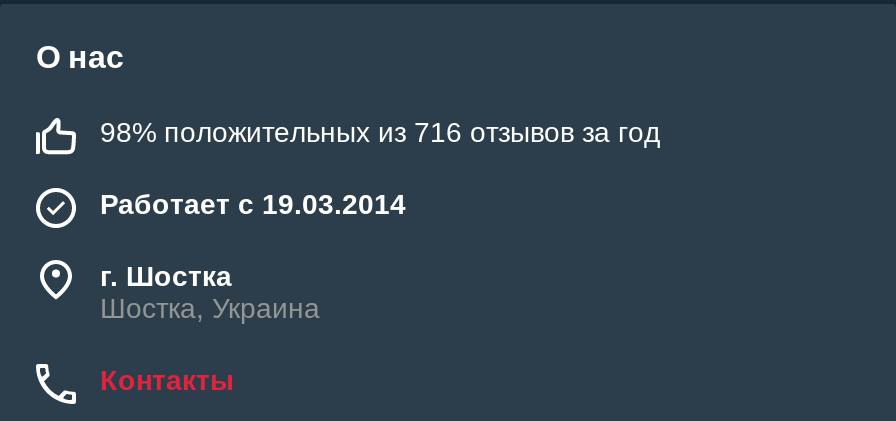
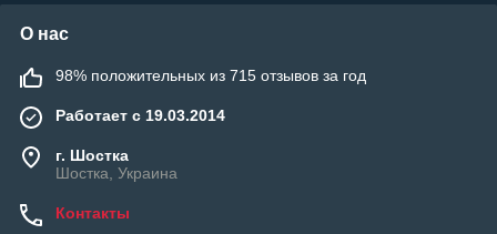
- 98% положительных из 716 отзывов за год
+ 98% положительных из 715 отзывов за год
